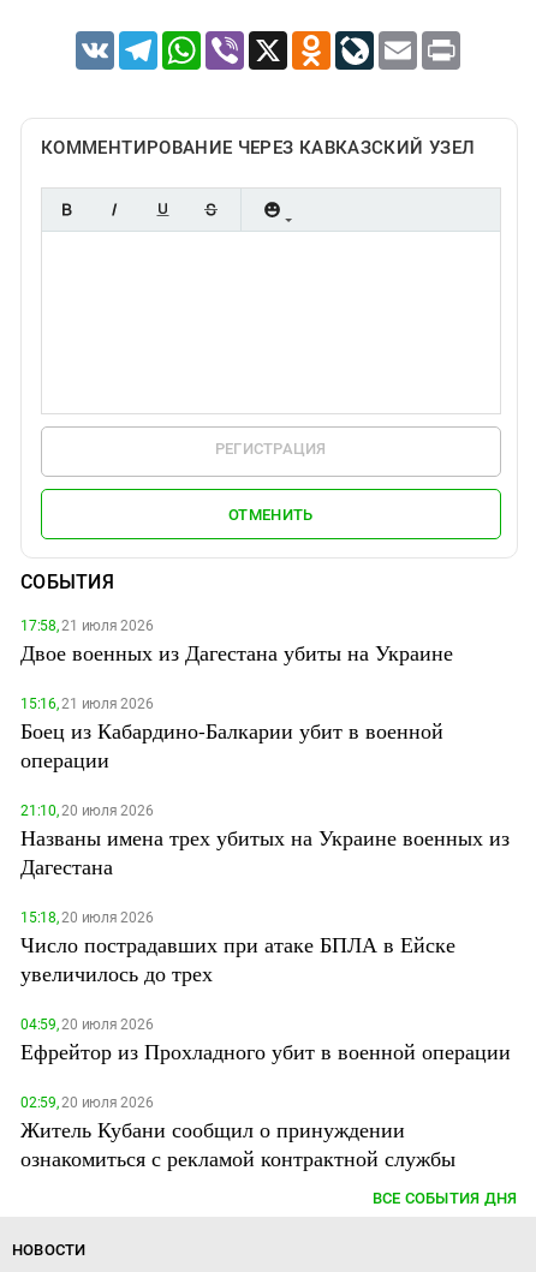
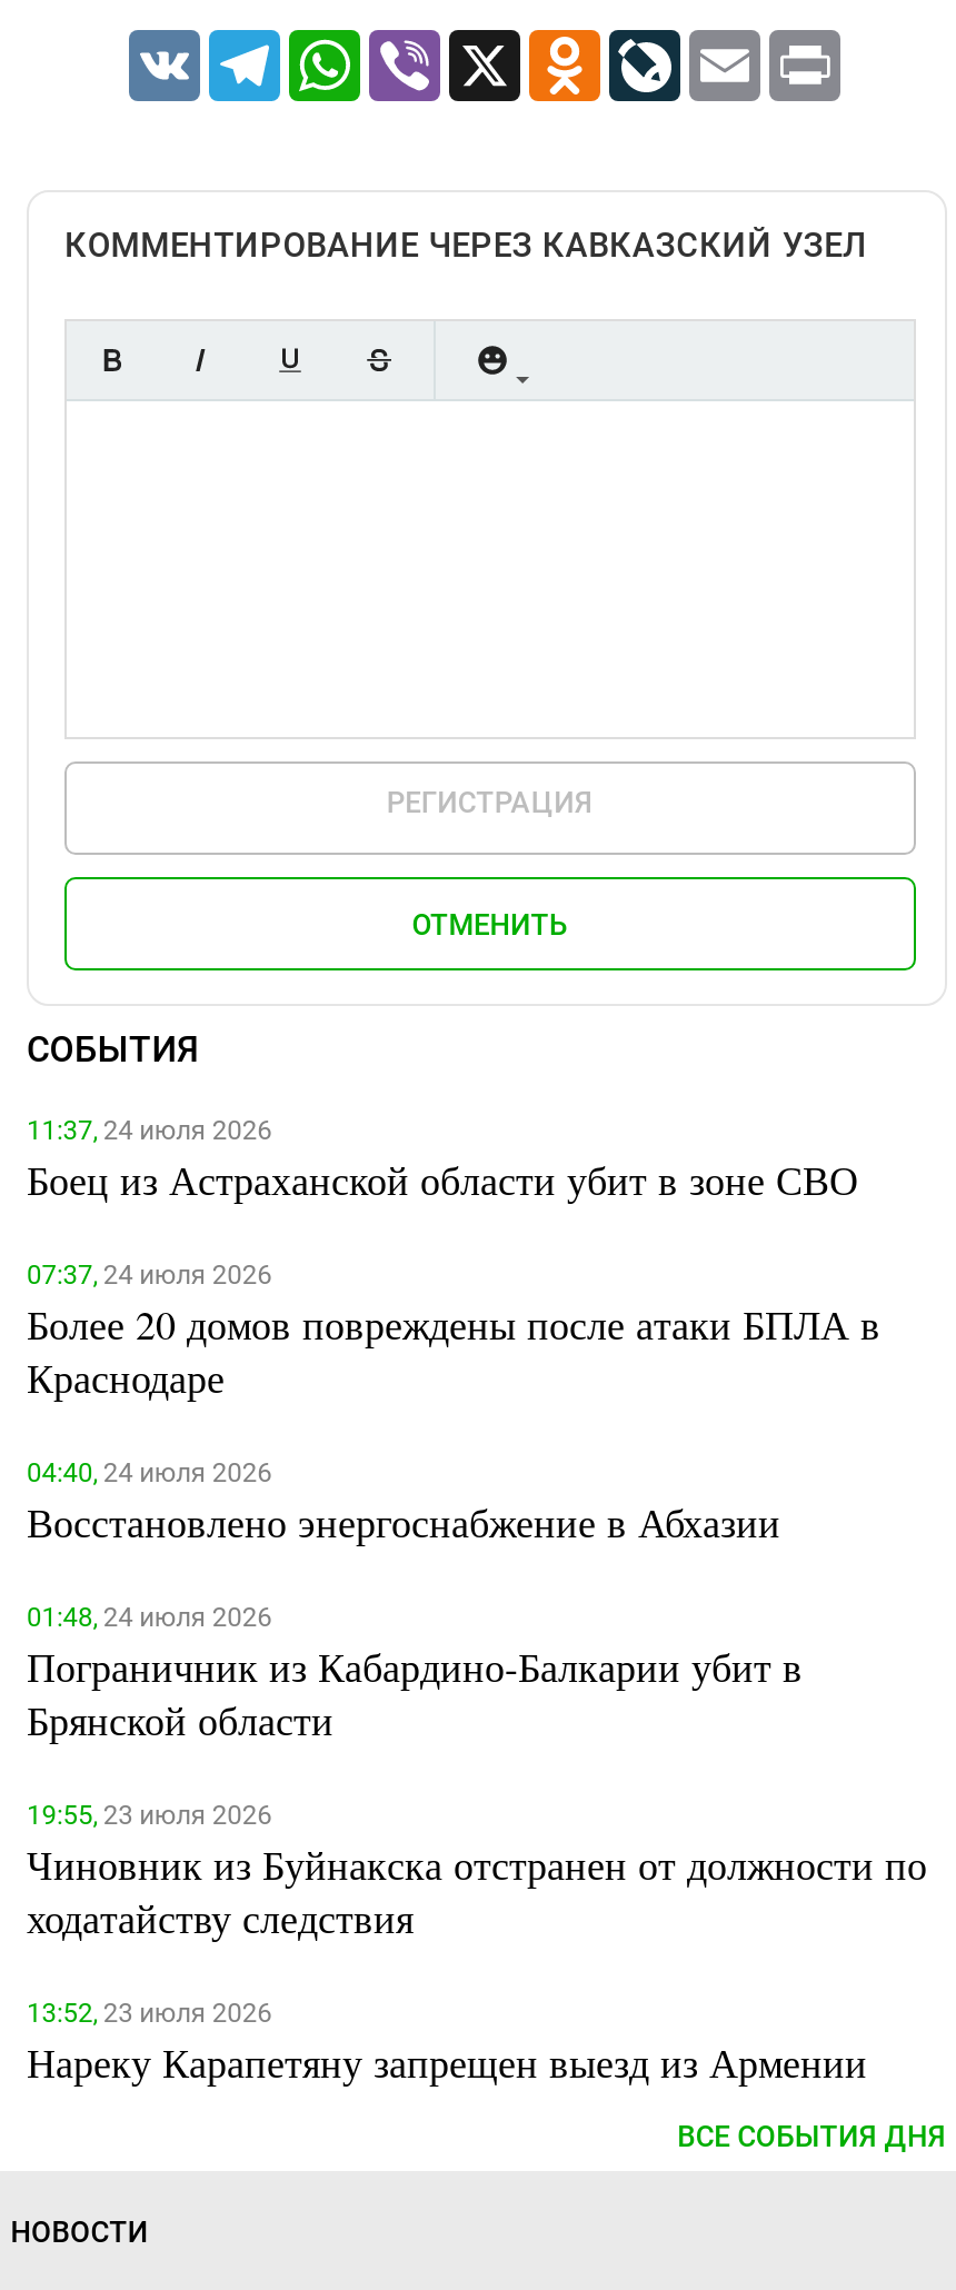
- 17:58, 21 июля 2026
- Двое военных из Дагестана убиты на Украине
+ 11:37, 24 июля 2026
+ Боец из Астраханской области убит в зоне СВО

- 15:16, 21 июля 2026
- Боец из Кабардино-Балкарии убит в военной
- операции
+ 07:37, 24 июля 2026
+ Более 20 домов повреждены после атаки БПЛА в
+ Краснодаре

- 21:10, 20 июля 2026
- Названы имена трех убитых на Украине военных из
- Дагестана
+ 04:40, 24 июля 2026
+ Восстановлено энергоснабжение в Абхазии

- 15:18, 20 июля 2026
- Число пострадавших при атаке БПЛА в Ейске
- увеличилось до трех
+ 01:48, 24 июля 2026
+ Пограничник из Кабардино-Балкарии убит в
+ Брянской области

- 04:59, 20 июля 2026
- Ефрейтор из Прохладного убит в военной операции
+ 19:55, 23 июля 2026
+ Чиновник из Буйнакска отстранен от должности по
+ ходатайству следствия

- 02:59, 20 июля 2026
- Житель Кубани сообщил о принуждении
- ознакомиться с рекламой контрактной службы
+ 13:52, 23 июля 2026
+ Нареку Карапетяну запрещен выезд из Армении
